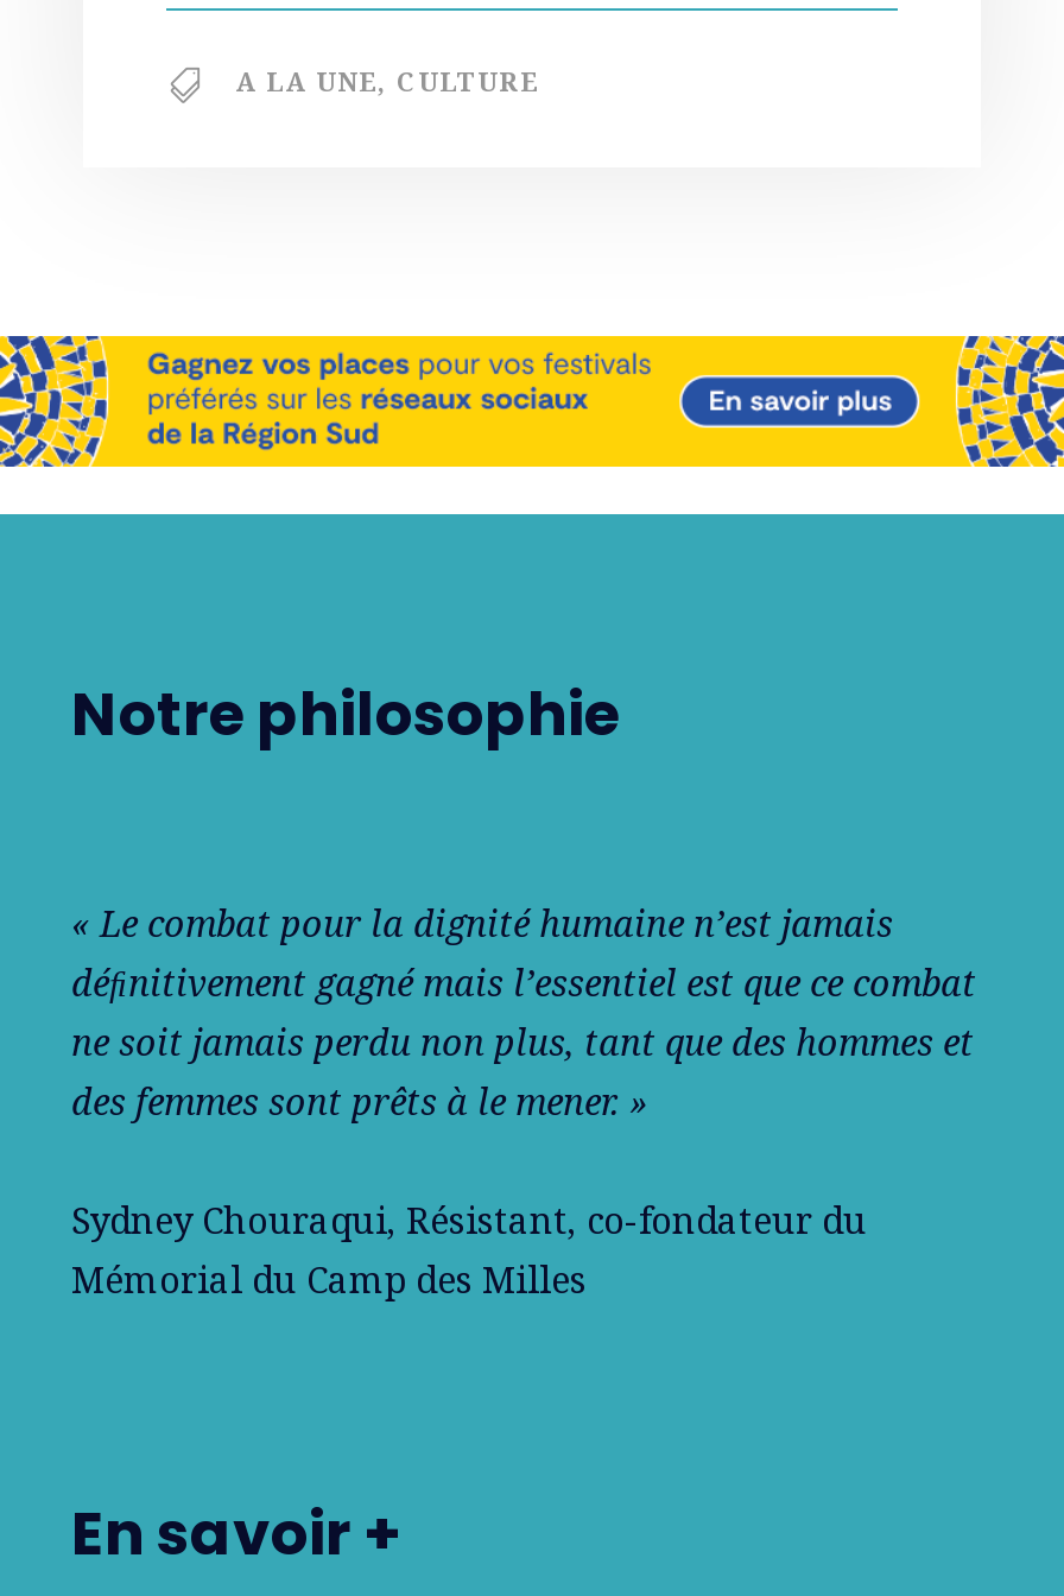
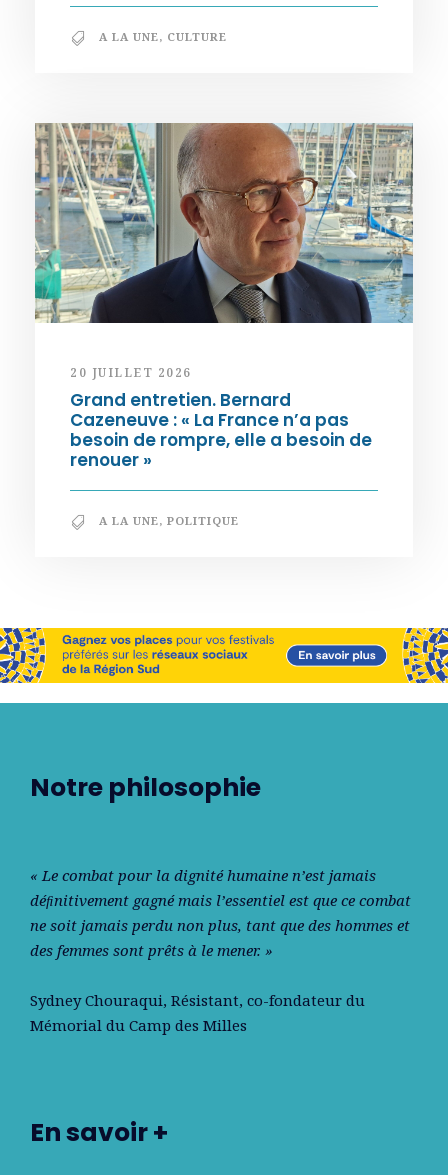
+ [image]

+ 20 JUILLET 2026
+ Grand entretien. Bernard
+ Cazeneuve : « La France n’a pas
+ besoin de rompre, elle a besoin de
+ renouer »
+ A LA UNE, POLITIQUE
